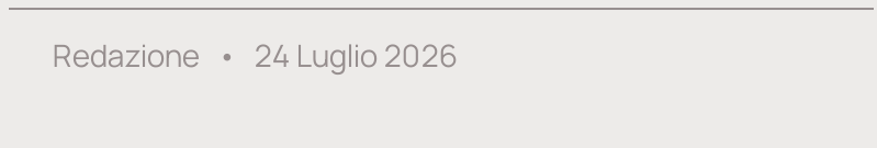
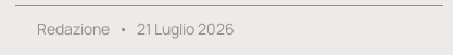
- Redazione 24 Luglio 2026
+ Redazione 21 Luglio 2026
